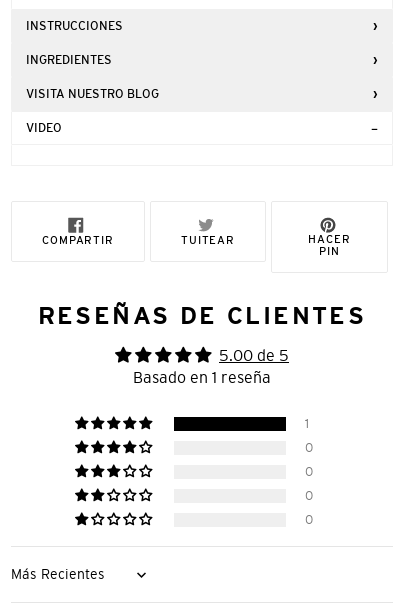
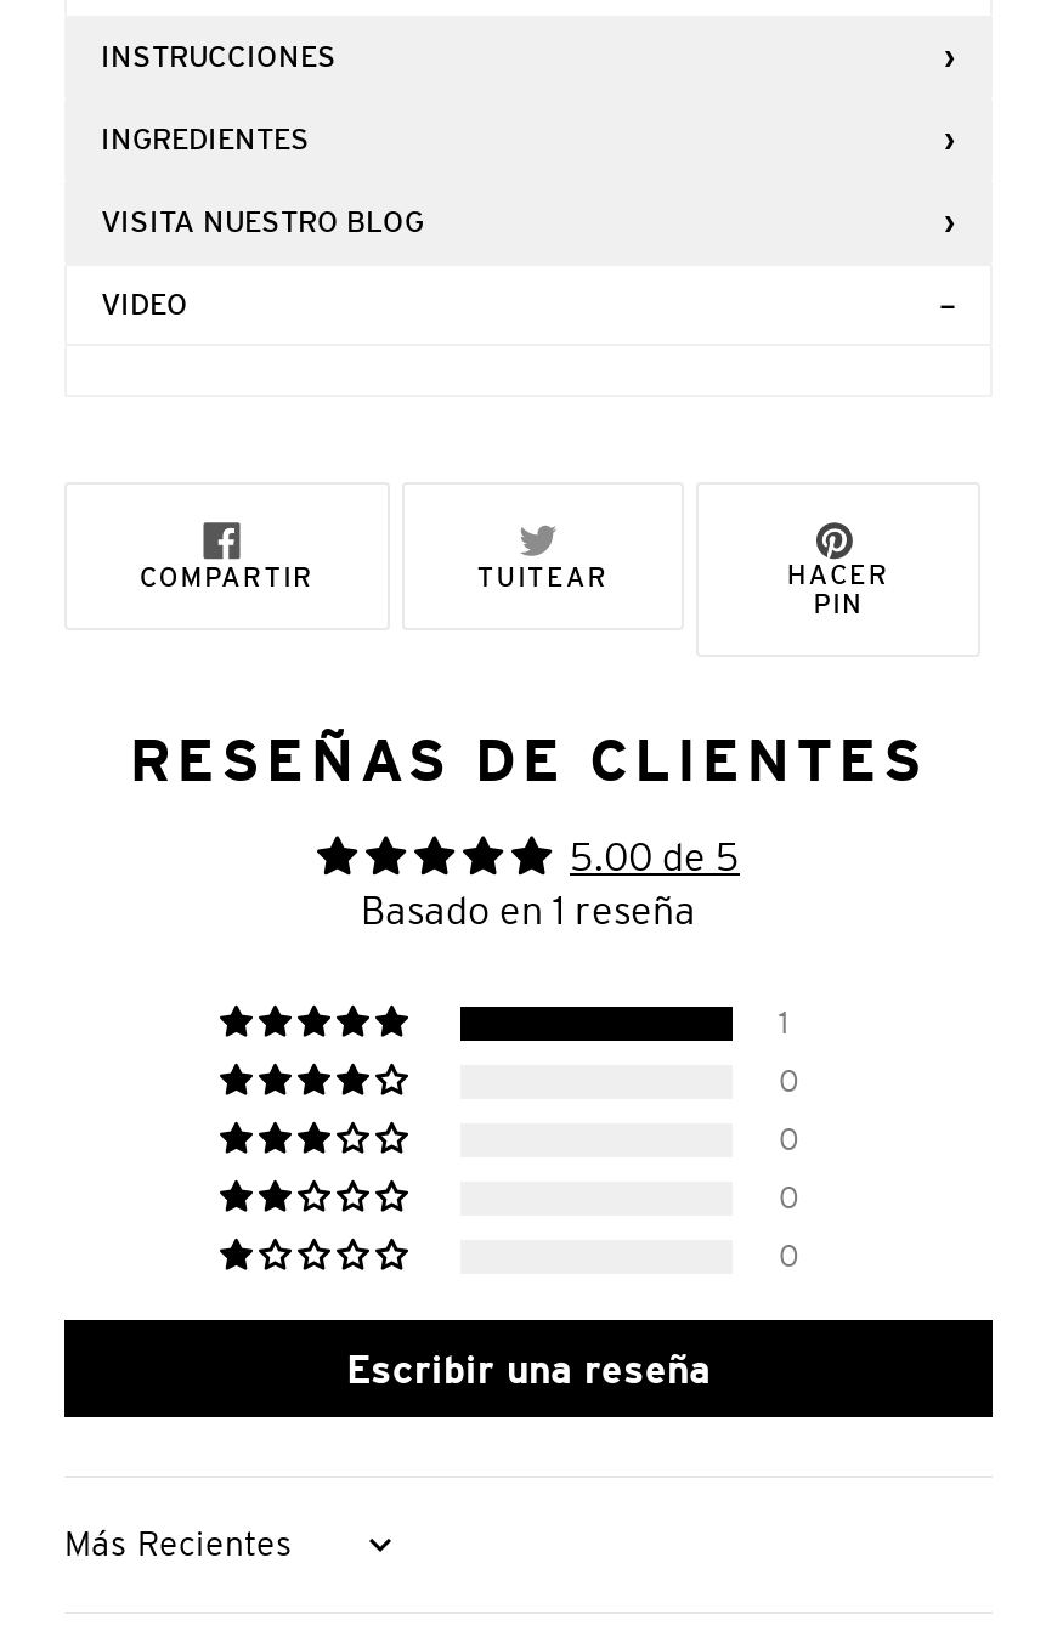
+ Escribir una reseña
